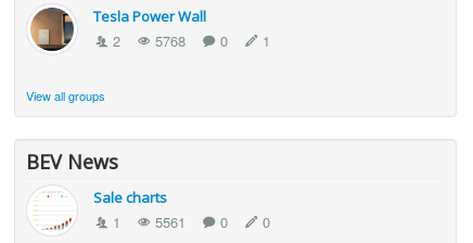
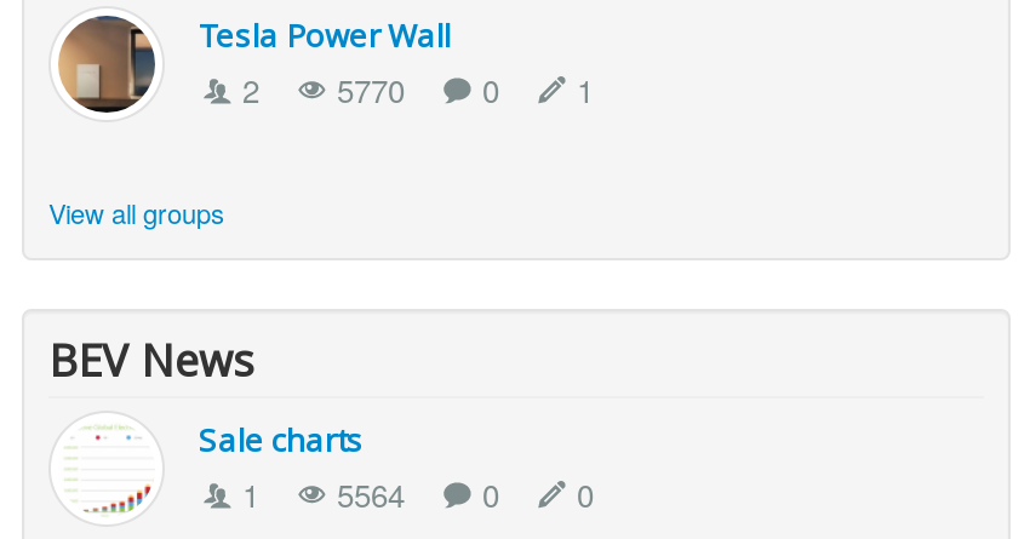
- 2 5768 0 1
+ 2 5770 0 1

- 1 5561 0 0
+ 1 5564 0 0
